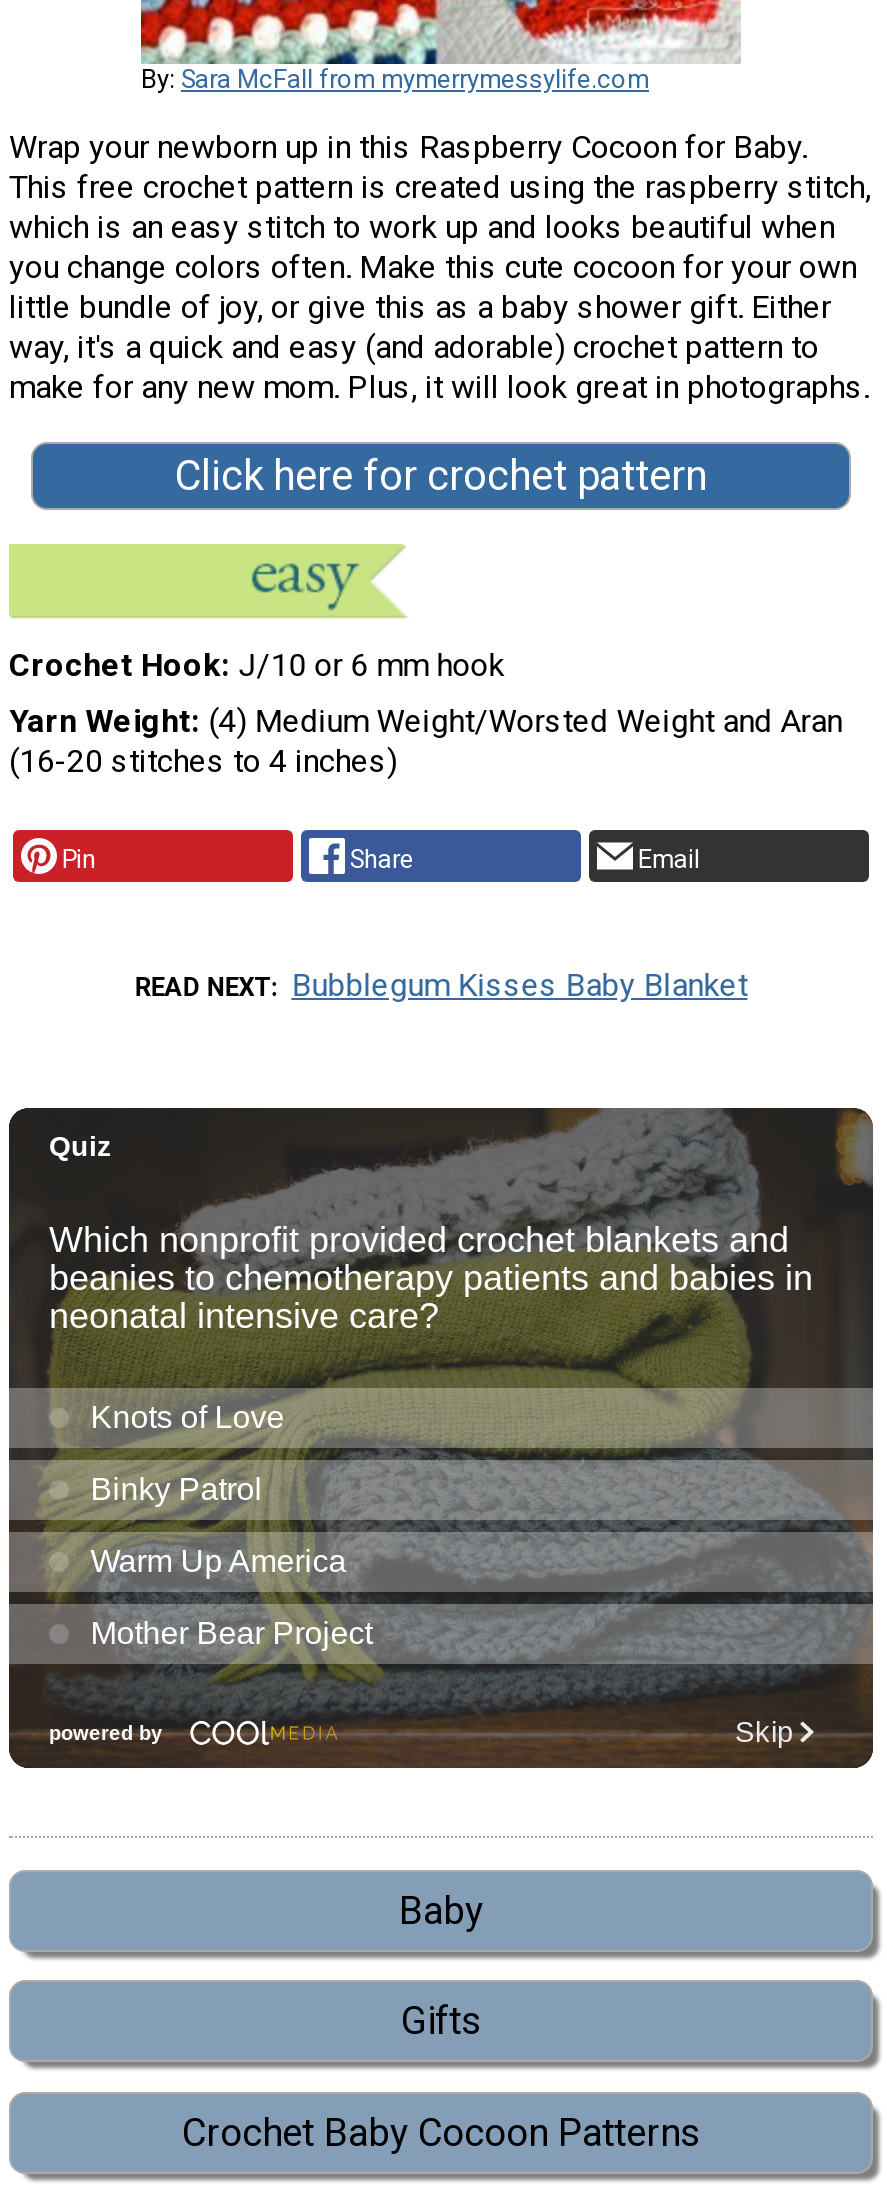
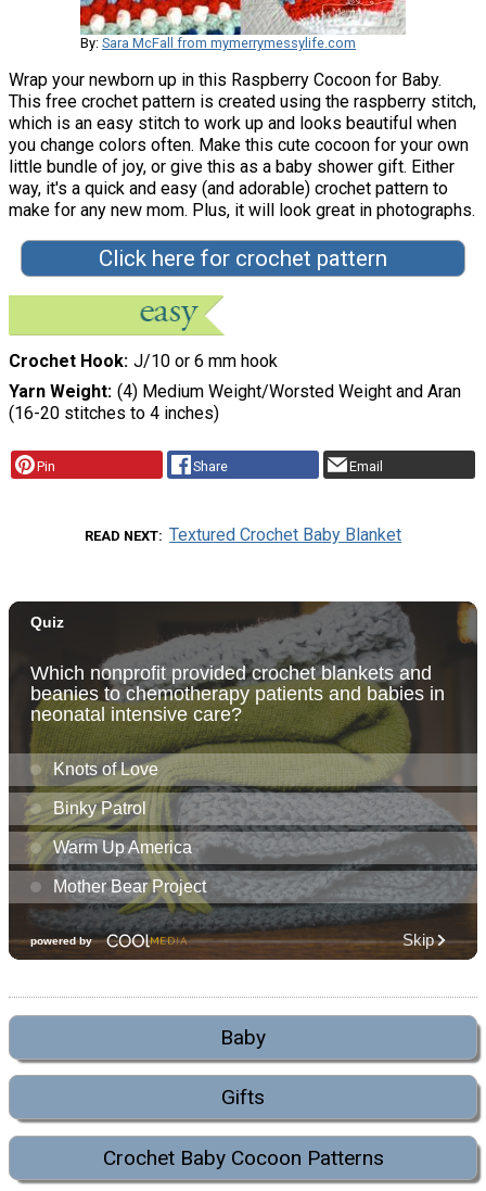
- Bubblegum Kisses Baby Blanket
+ Textured Crochet Baby Blanket
